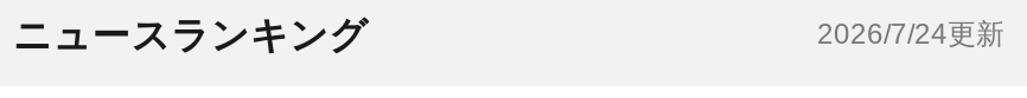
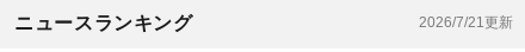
- 2026/7/24更新
+ 2026/7/21更新
